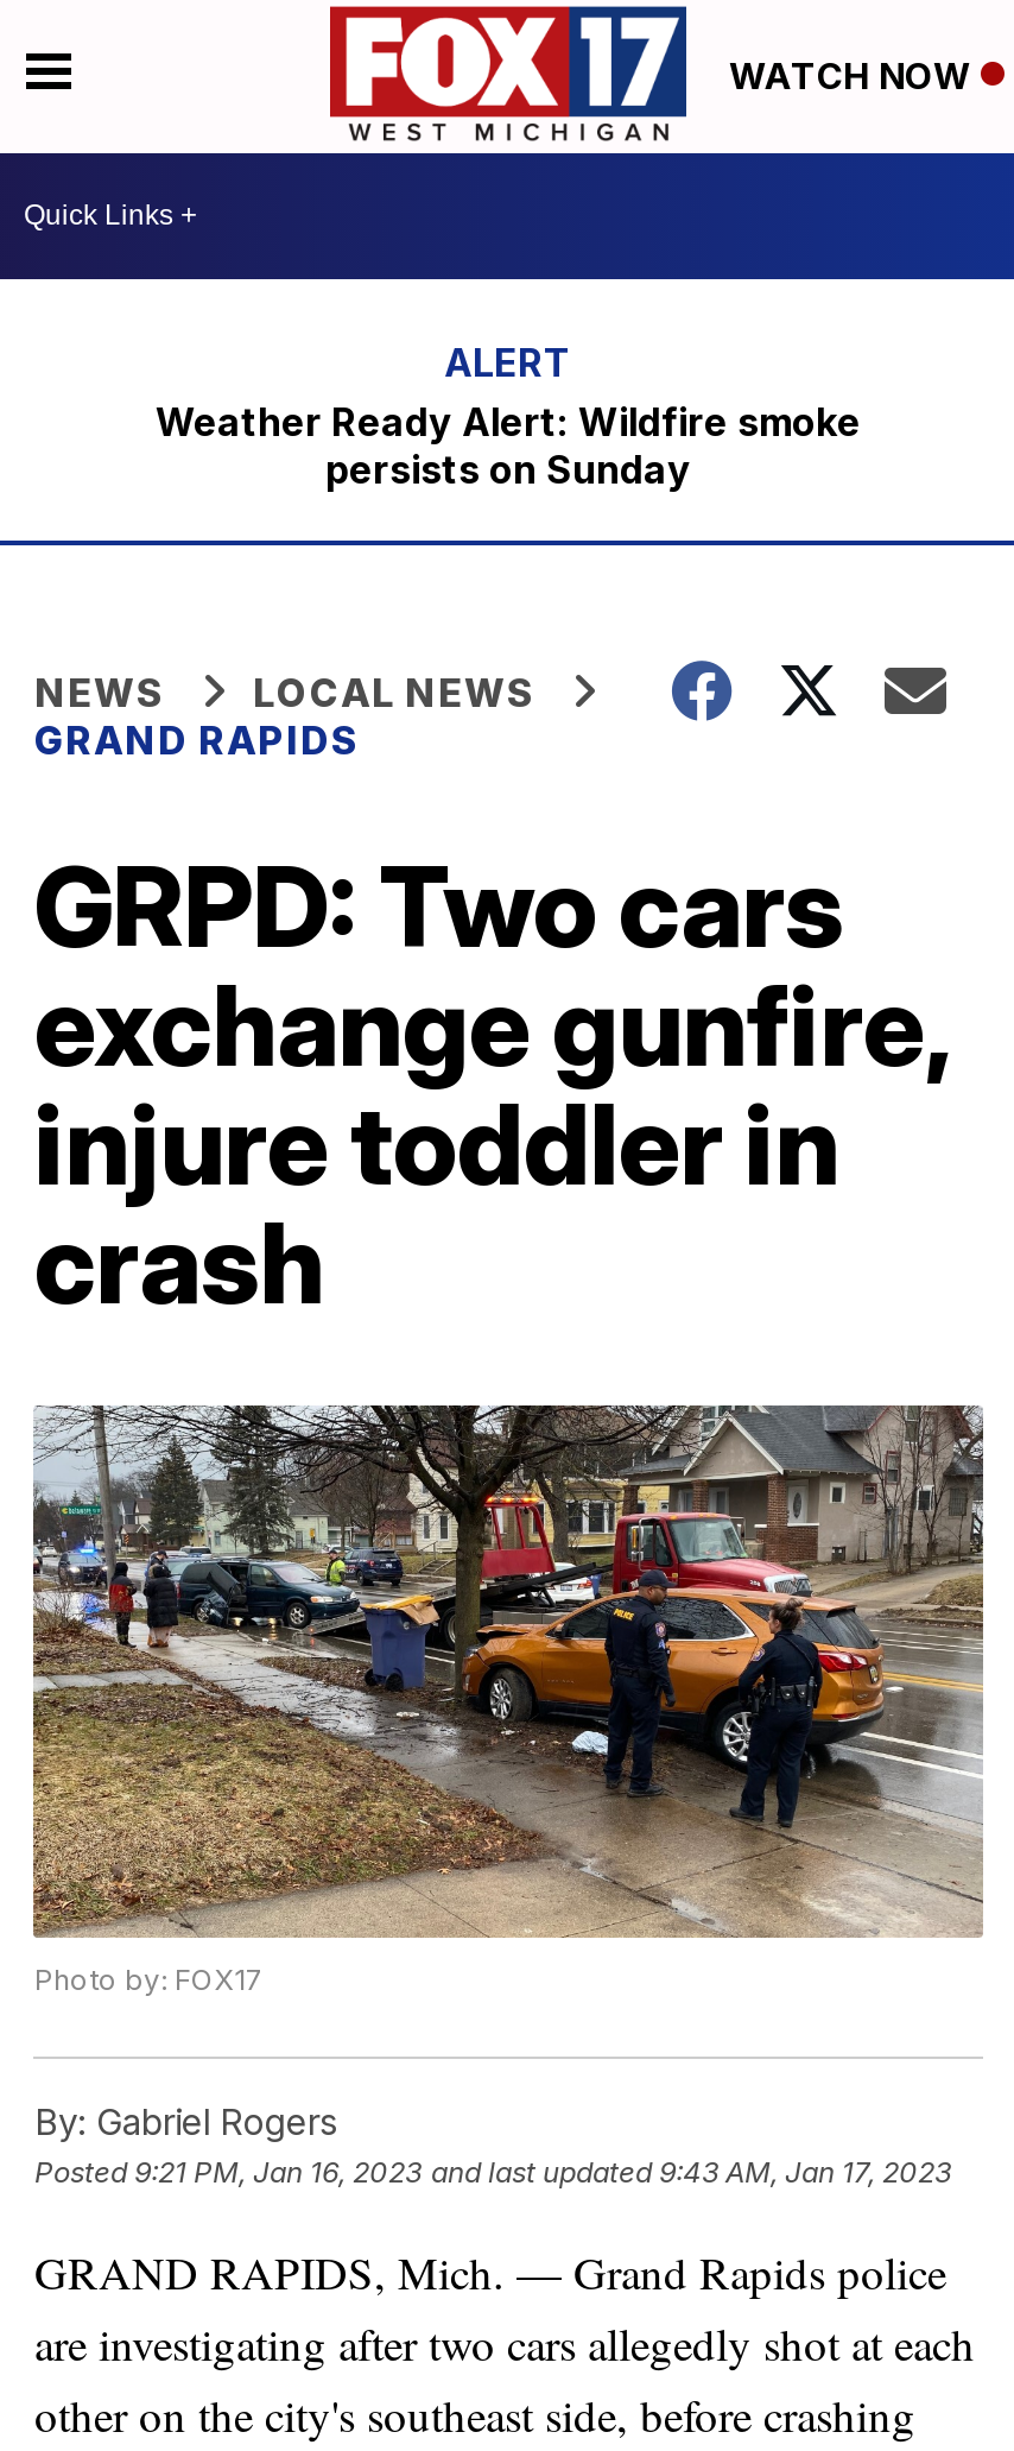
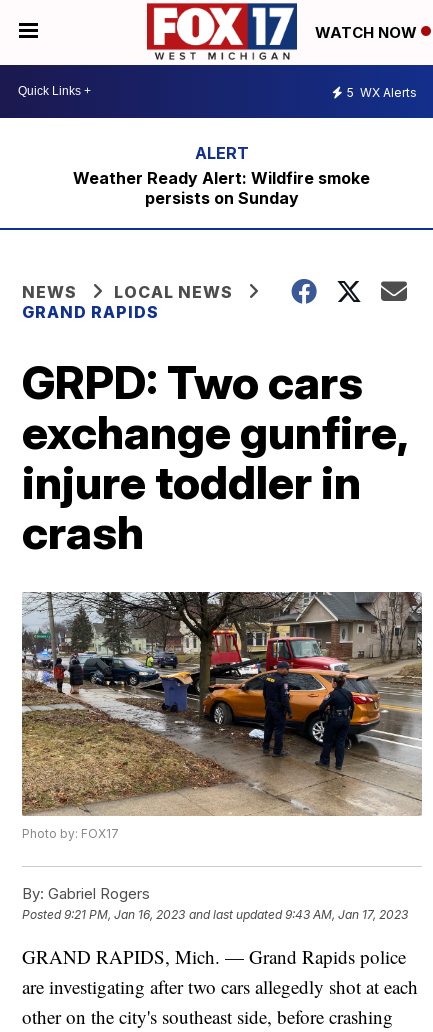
+ 5 WX Alerts
